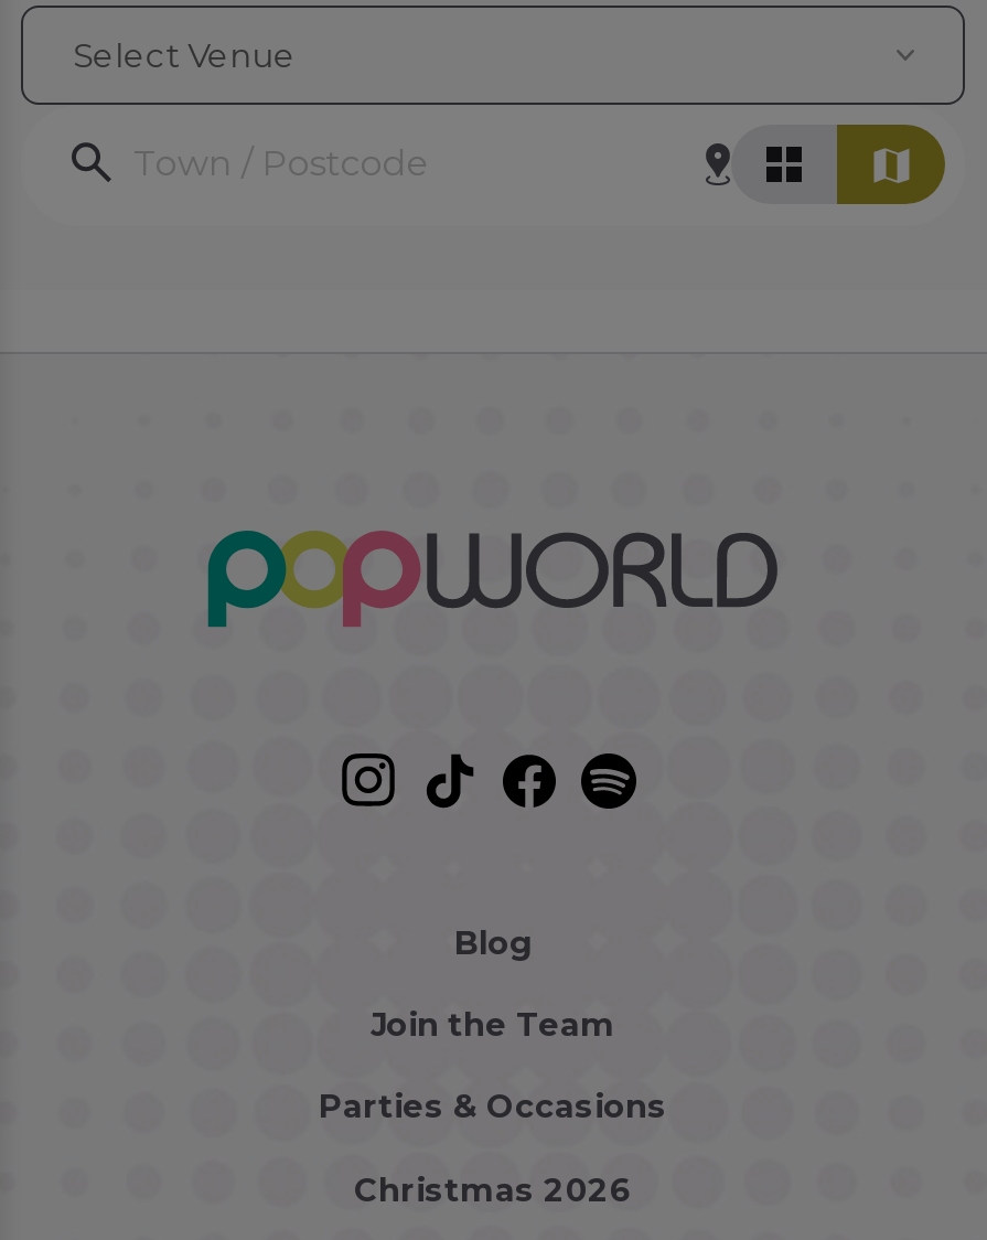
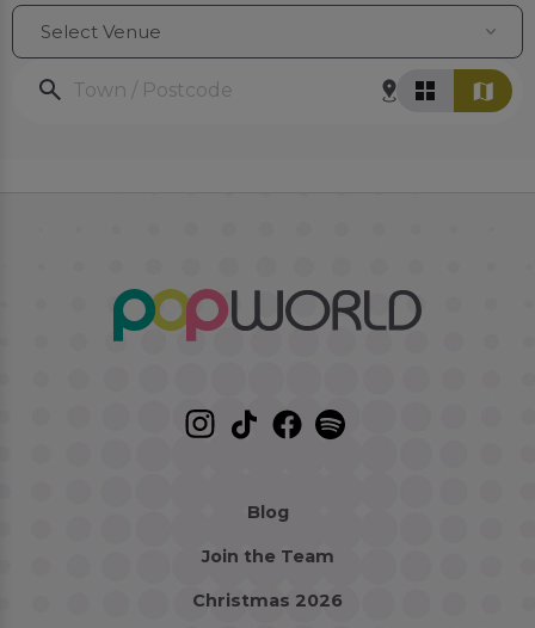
- Parties & Occasions
